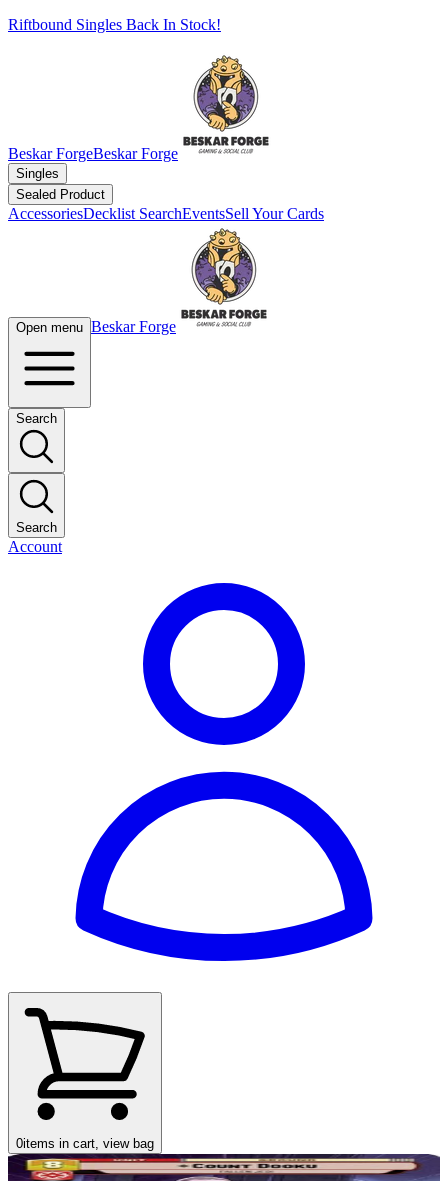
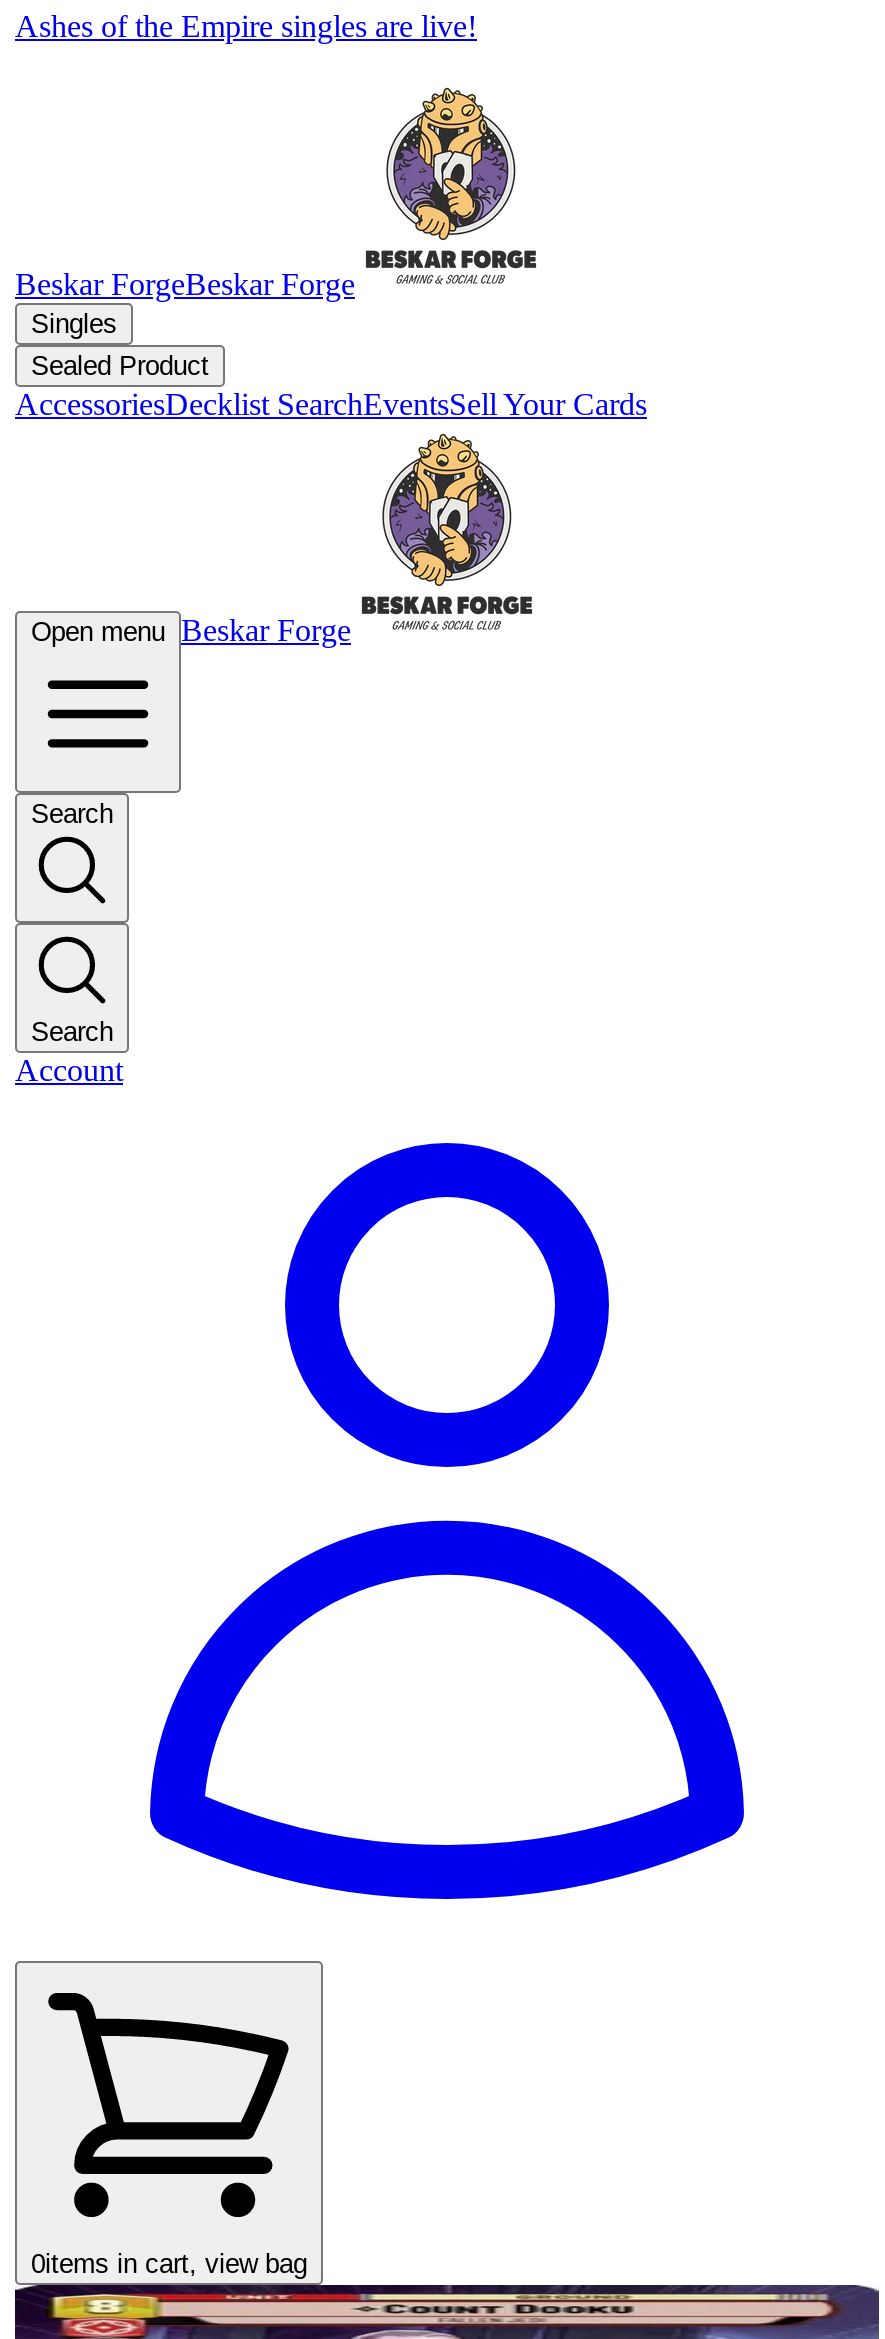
- Riftbound Singles Back In Stock!
+ Ashes of the Empire singles are live!
